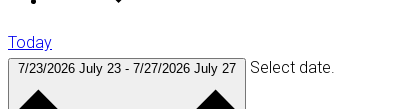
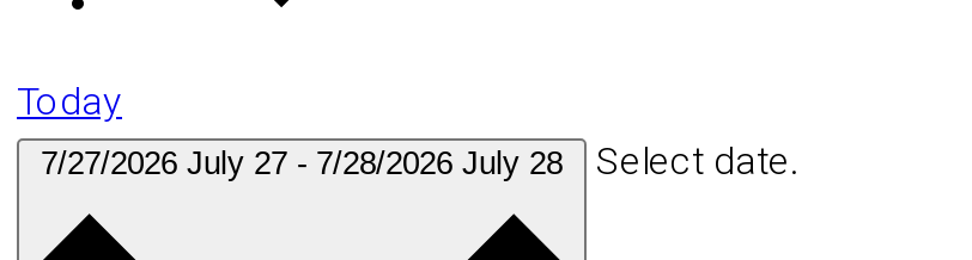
- 7/23/2026 July 23 - 7/27/2026 July 27 Select date.
+ 7/27/2026 July 27 - 7/28/2026 July 28 Select date.
